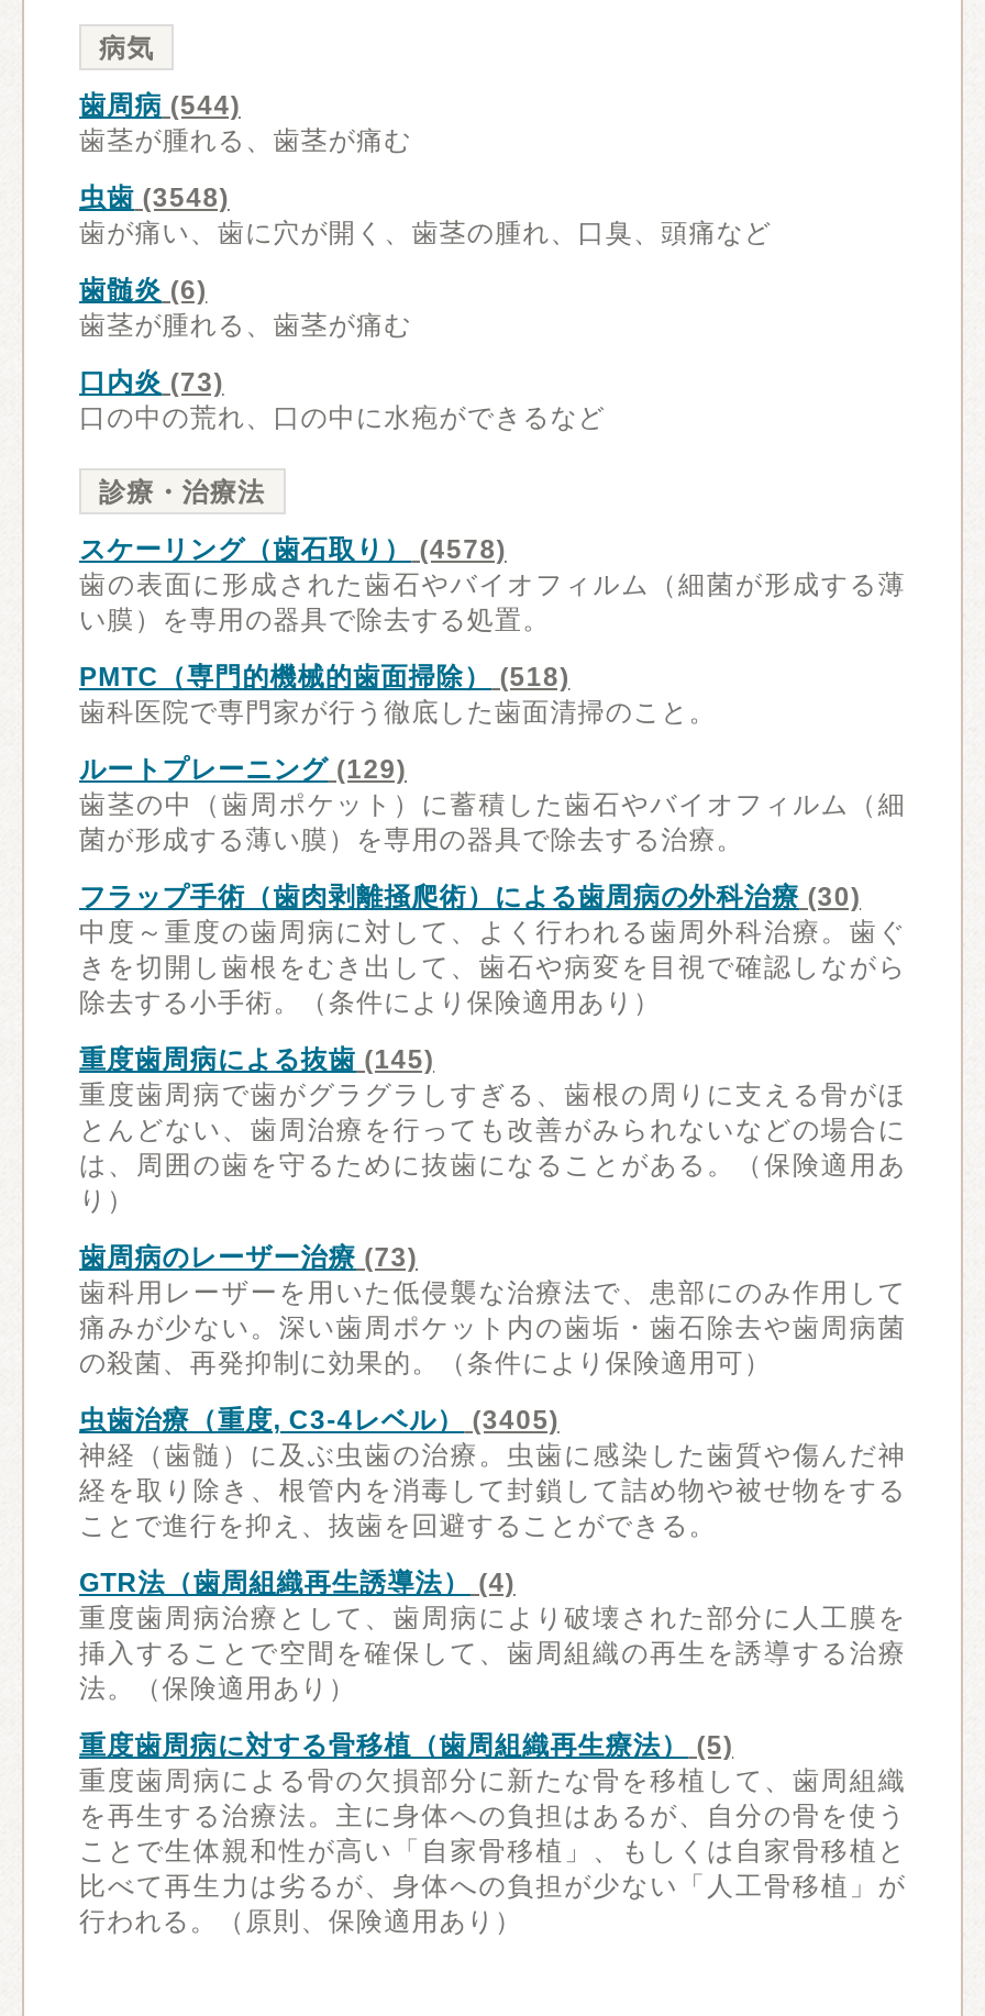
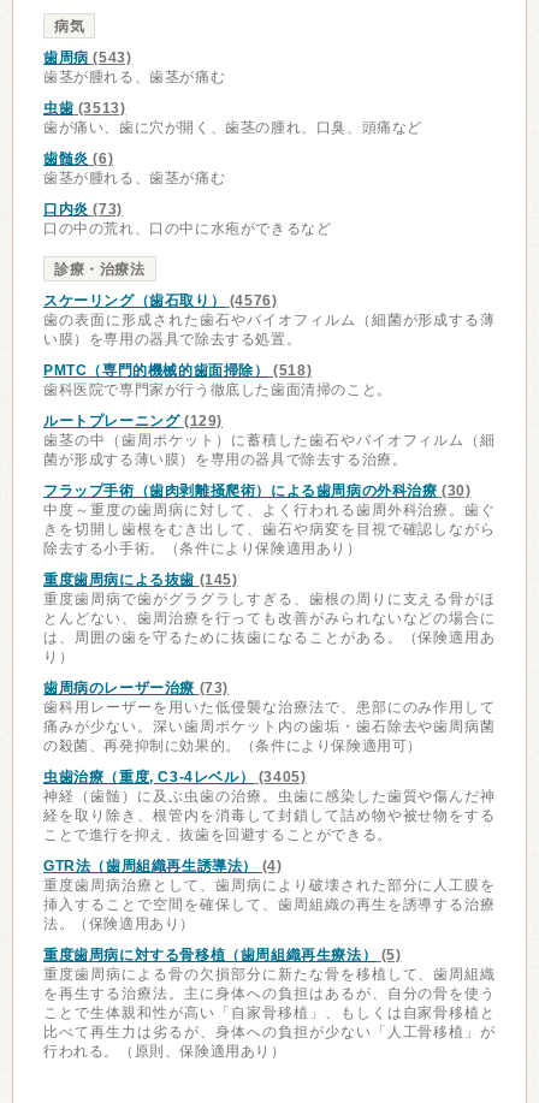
- 歯周病(544)
+ 歯周病(543)

- 虫歯(3548)
+ 虫歯(3513)

- スケーリング（歯石取り）(4578)
+ スケーリング（歯石取り）(4576)
